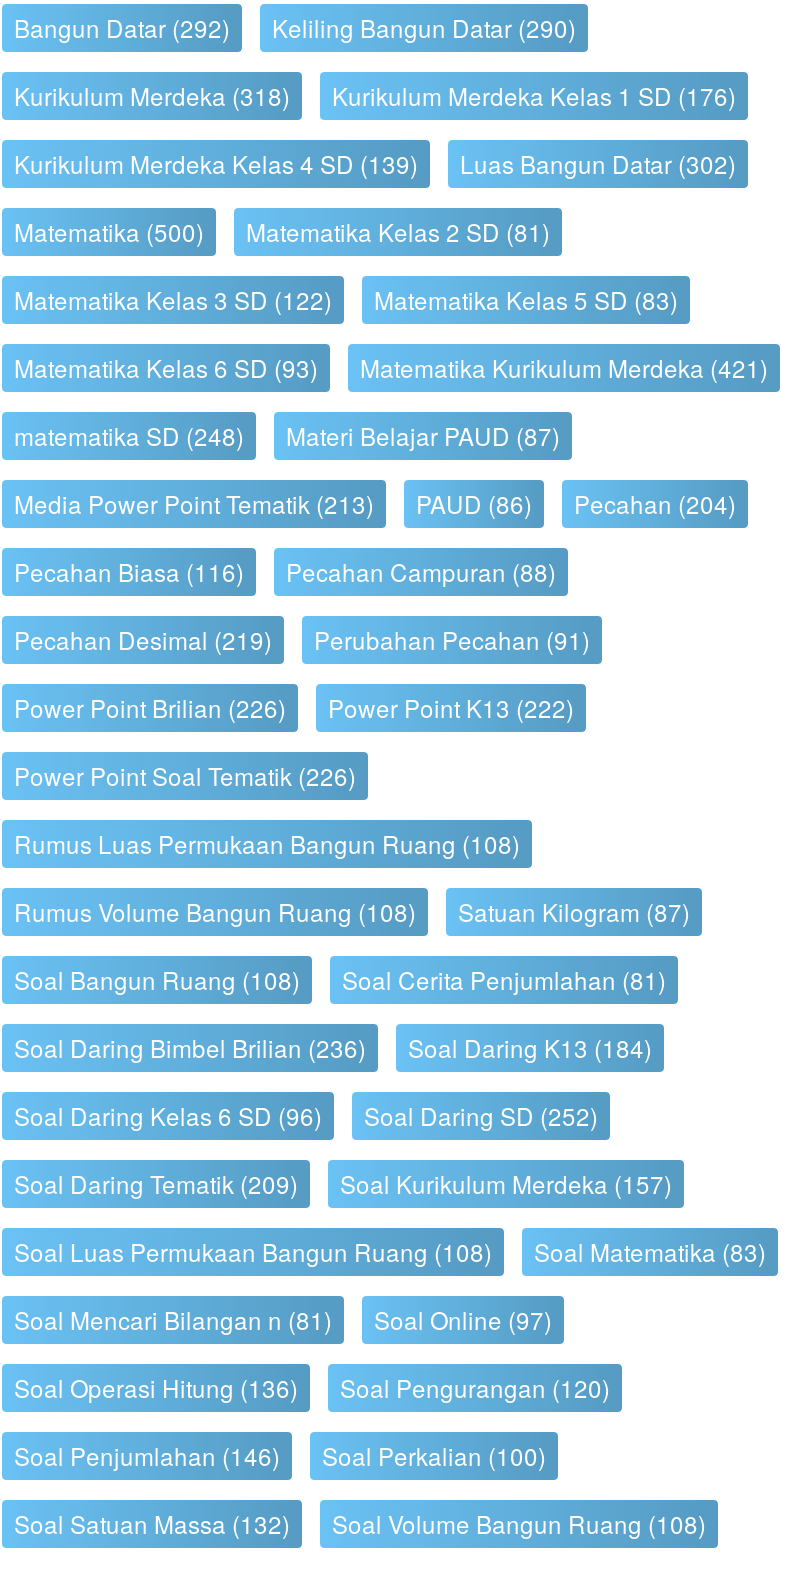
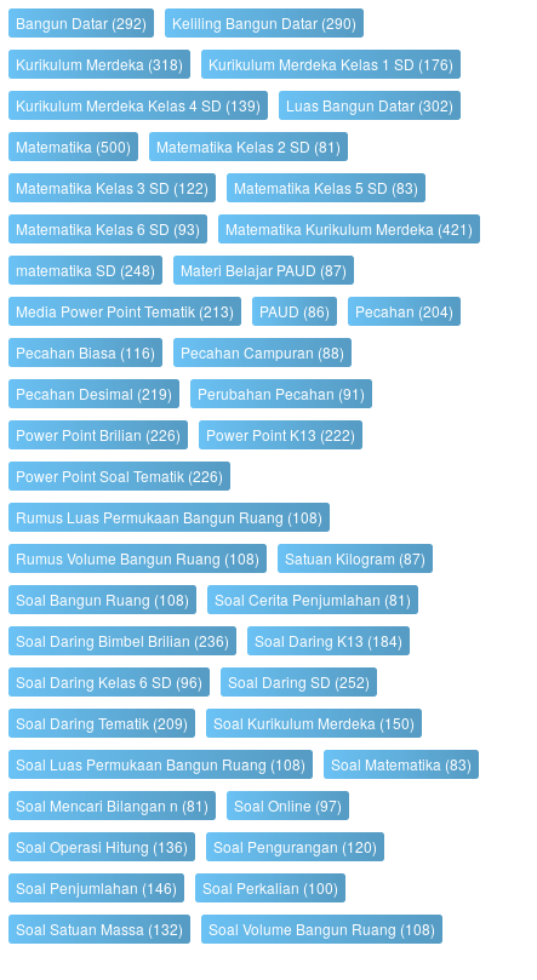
- Soal Kurikulum Merdeka (157)
+ Soal Kurikulum Merdeka (150)
